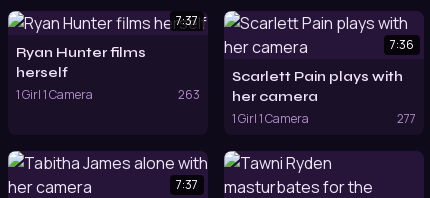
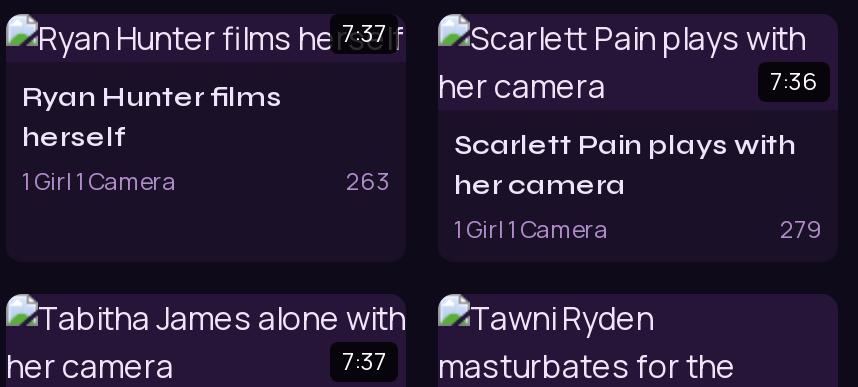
- 277
+ 279
